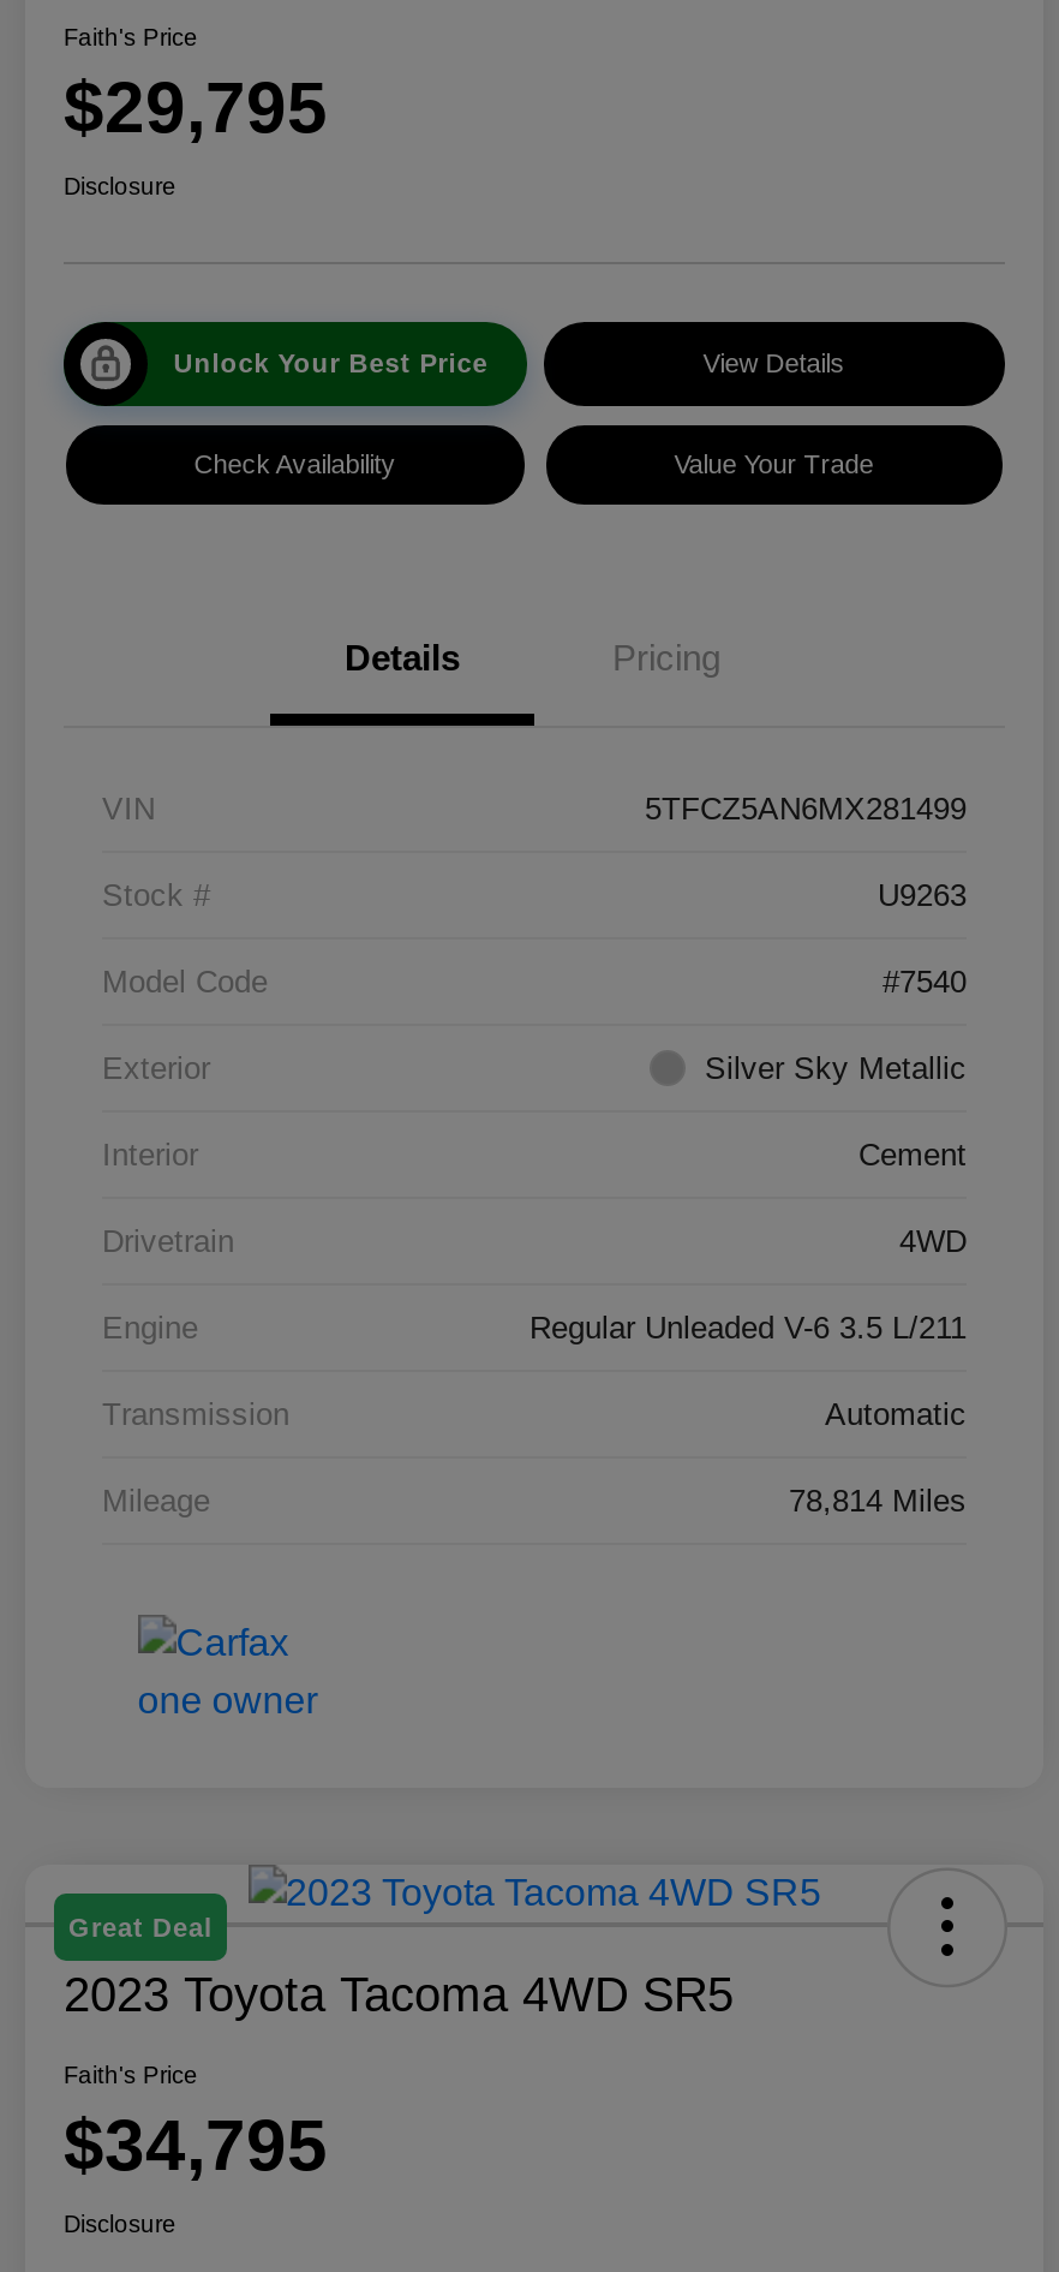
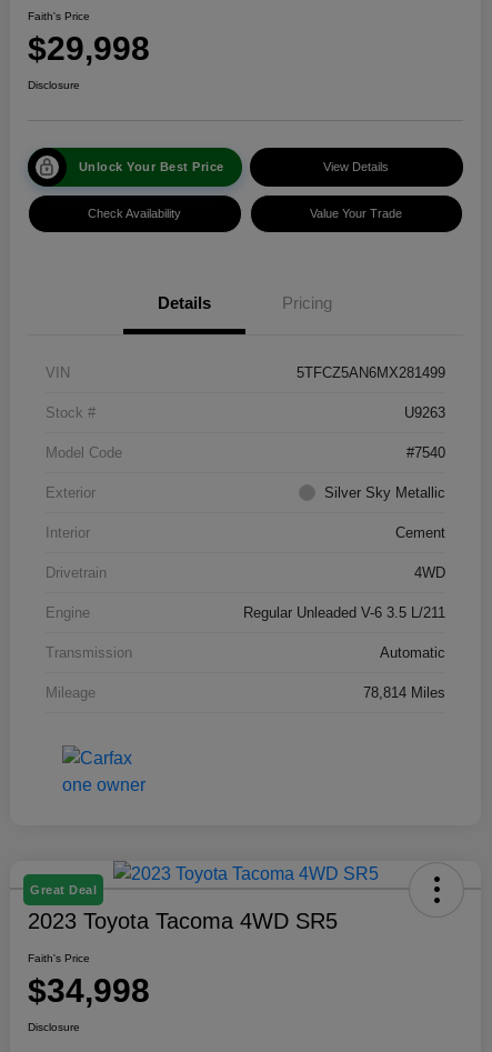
- $29,795
+ $29,998

- $34,795
+ $34,998
